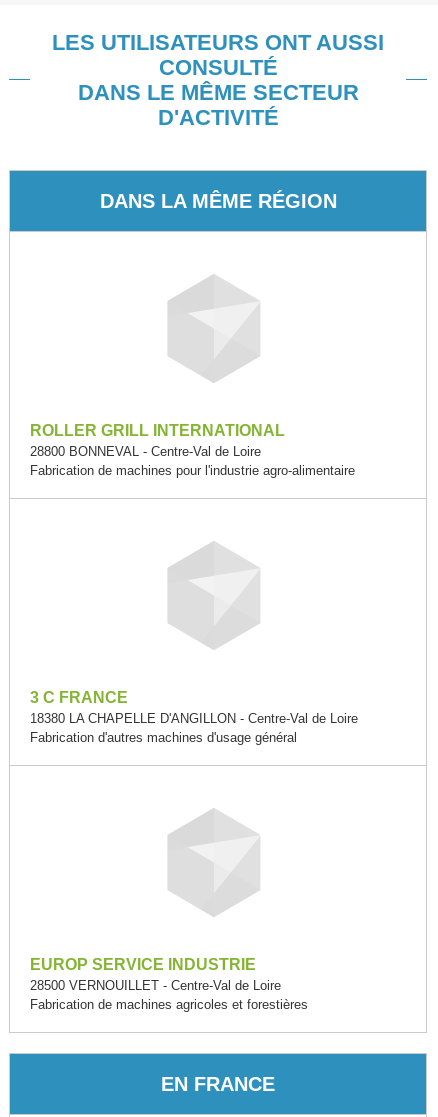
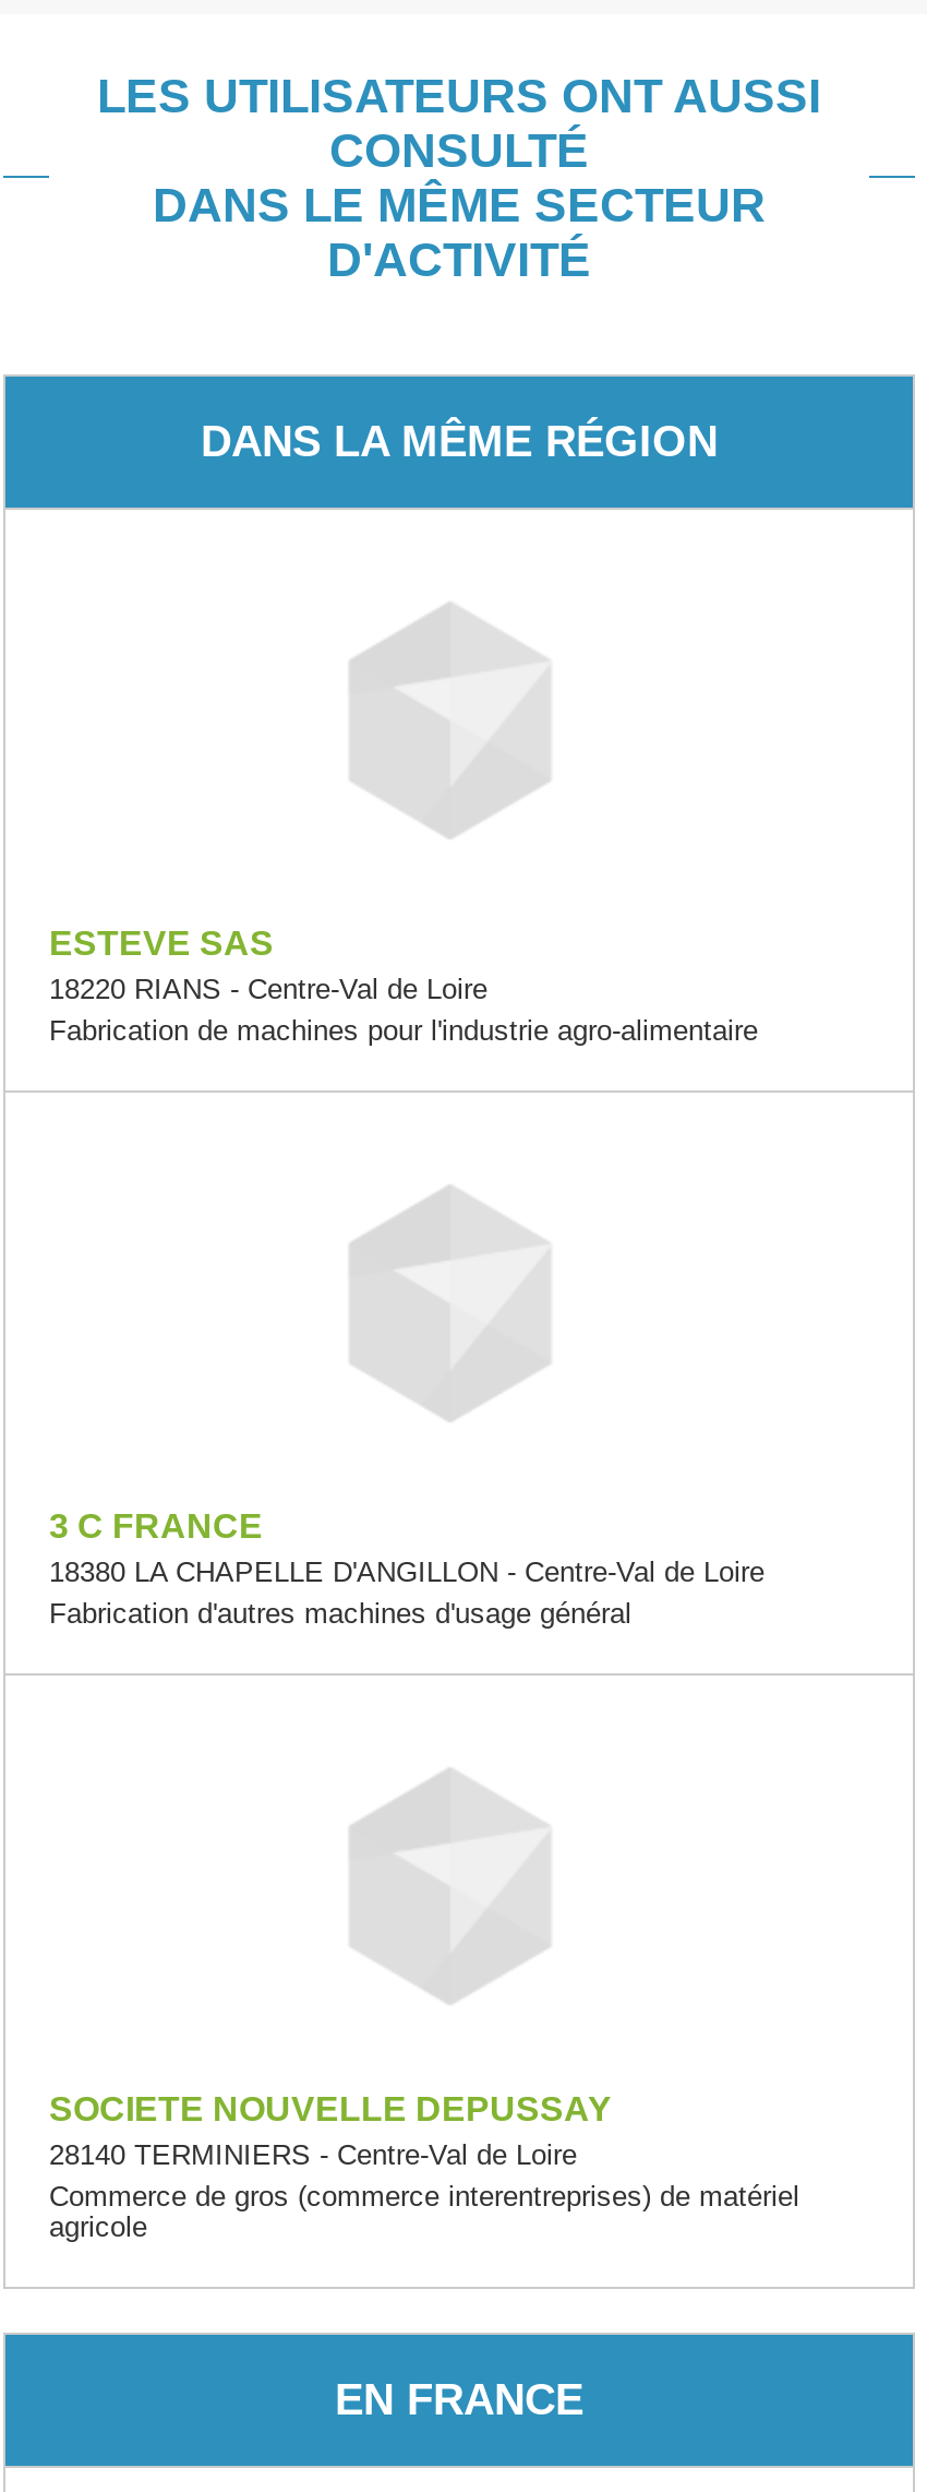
- ROLLER GRILL INTERNATIONAL
- 28800 BONNEVAL - Centre-Val de Loire
+ ESTEVE SAS
+ 18220 RIANS - Centre-Val de Loire

- EUROP SERVICE INDUSTRIE
- 28500 VERNOUILLET - Centre-Val de Loire
- Fabrication de machines agricoles et forestières
+ SOCIETE NOUVELLE DEPUSSAY
+ 28140 TERMINIERS - Centre-Val de Loire
+ Commerce de gros (commerce interentreprises) de matériel
+ agricole
